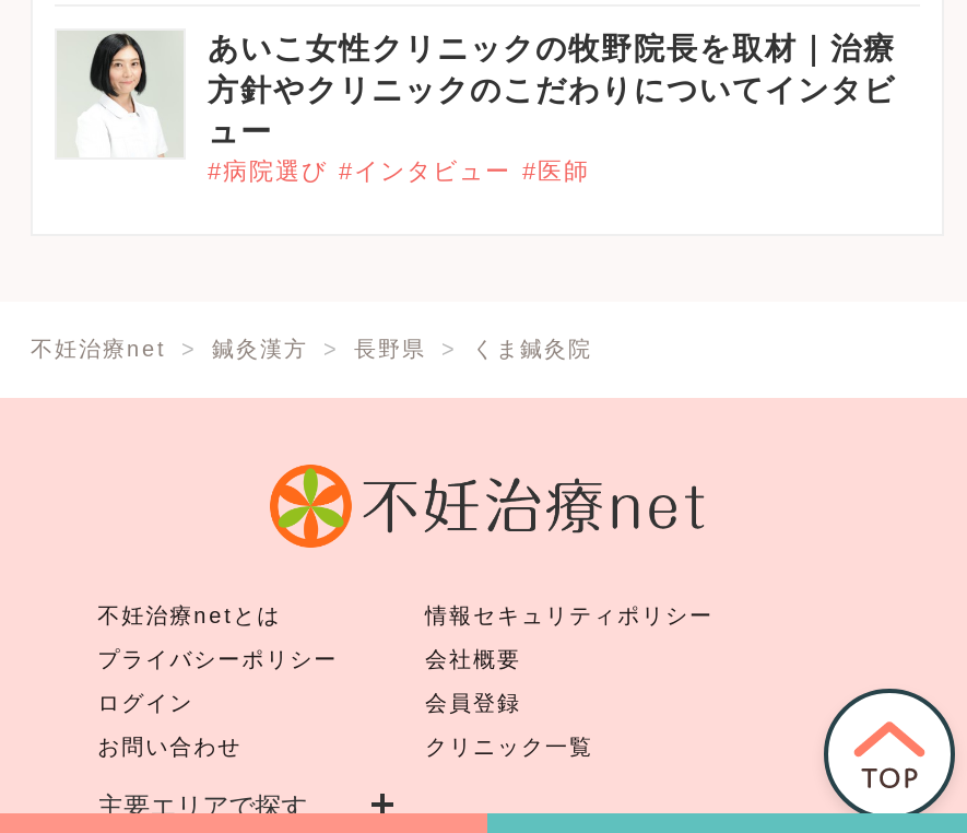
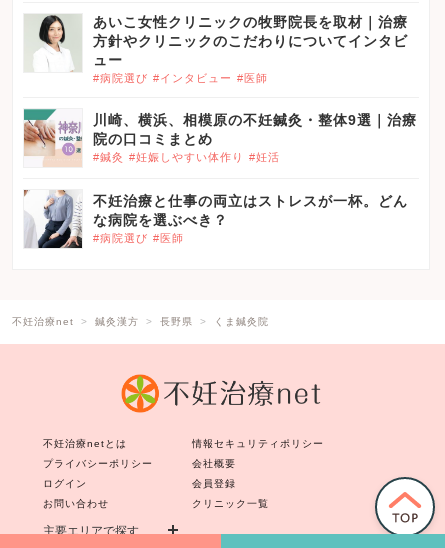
+ [image]
+ 川崎、横浜、相模原の不妊鍼灸・整体9選｜治療
+ 院の口コミまとめ
+ #鍼灸 #妊娠しやすい体作り #妊活
+ 不妊治療と仕事の両立はストレスが一杯。どん
+ な病院を選ぶべき？
+ #病院選び #医師

+ [image]
